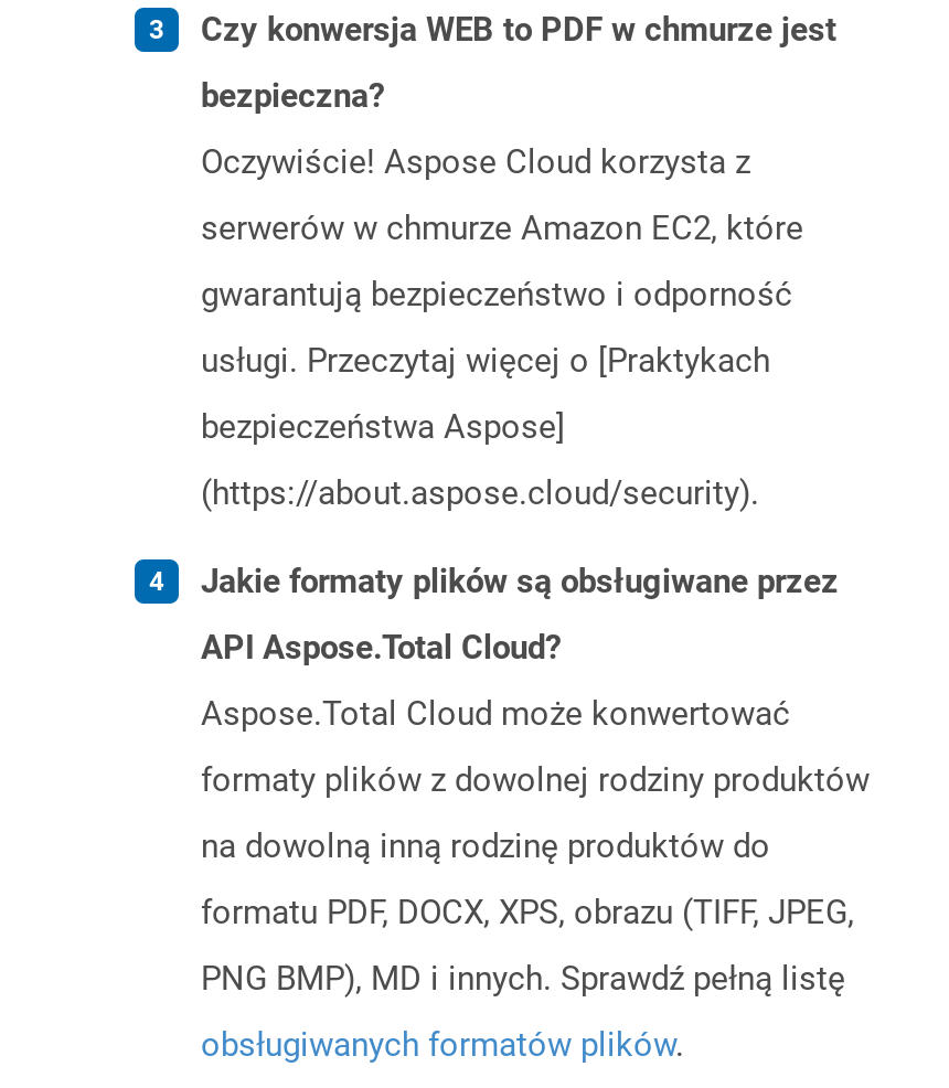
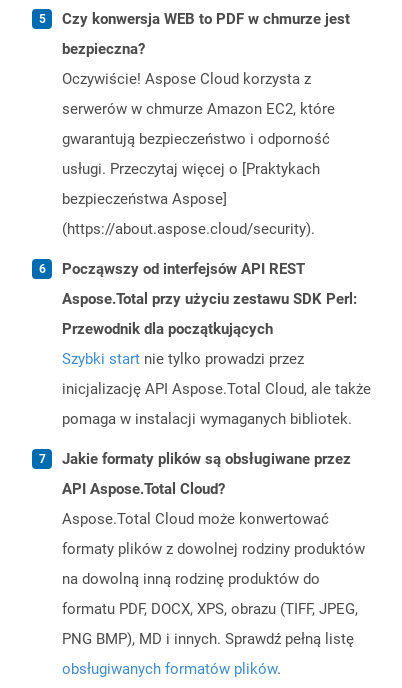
+ Począwszy od interfejsów API REST
+ Aspose.Total przy użyciu zestawu SDK Perl:
+ Przewodnik dla początkujących
+ Szybki start nie tylko prowadzi przez
+ inicjalizację API Aspose.Total Cloud, ale także
+ pomaga w instalacji wymaganych bibliotek.
